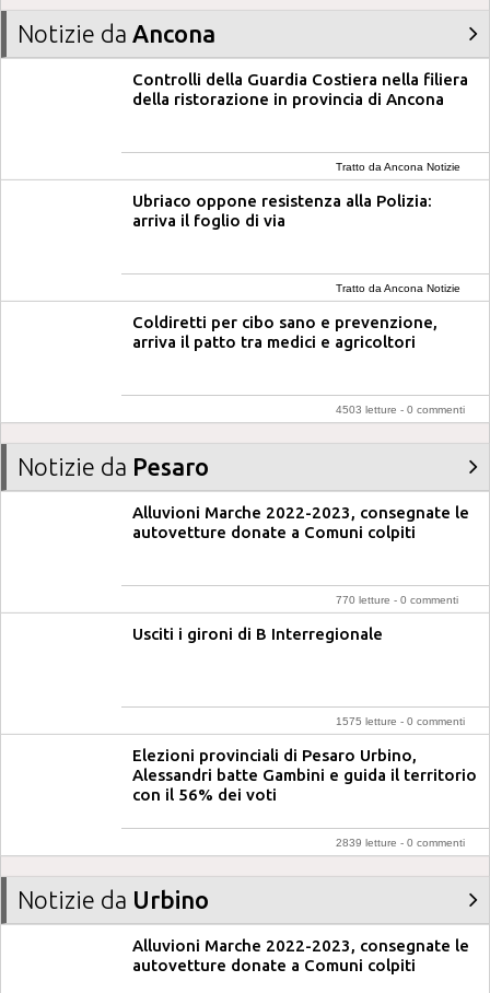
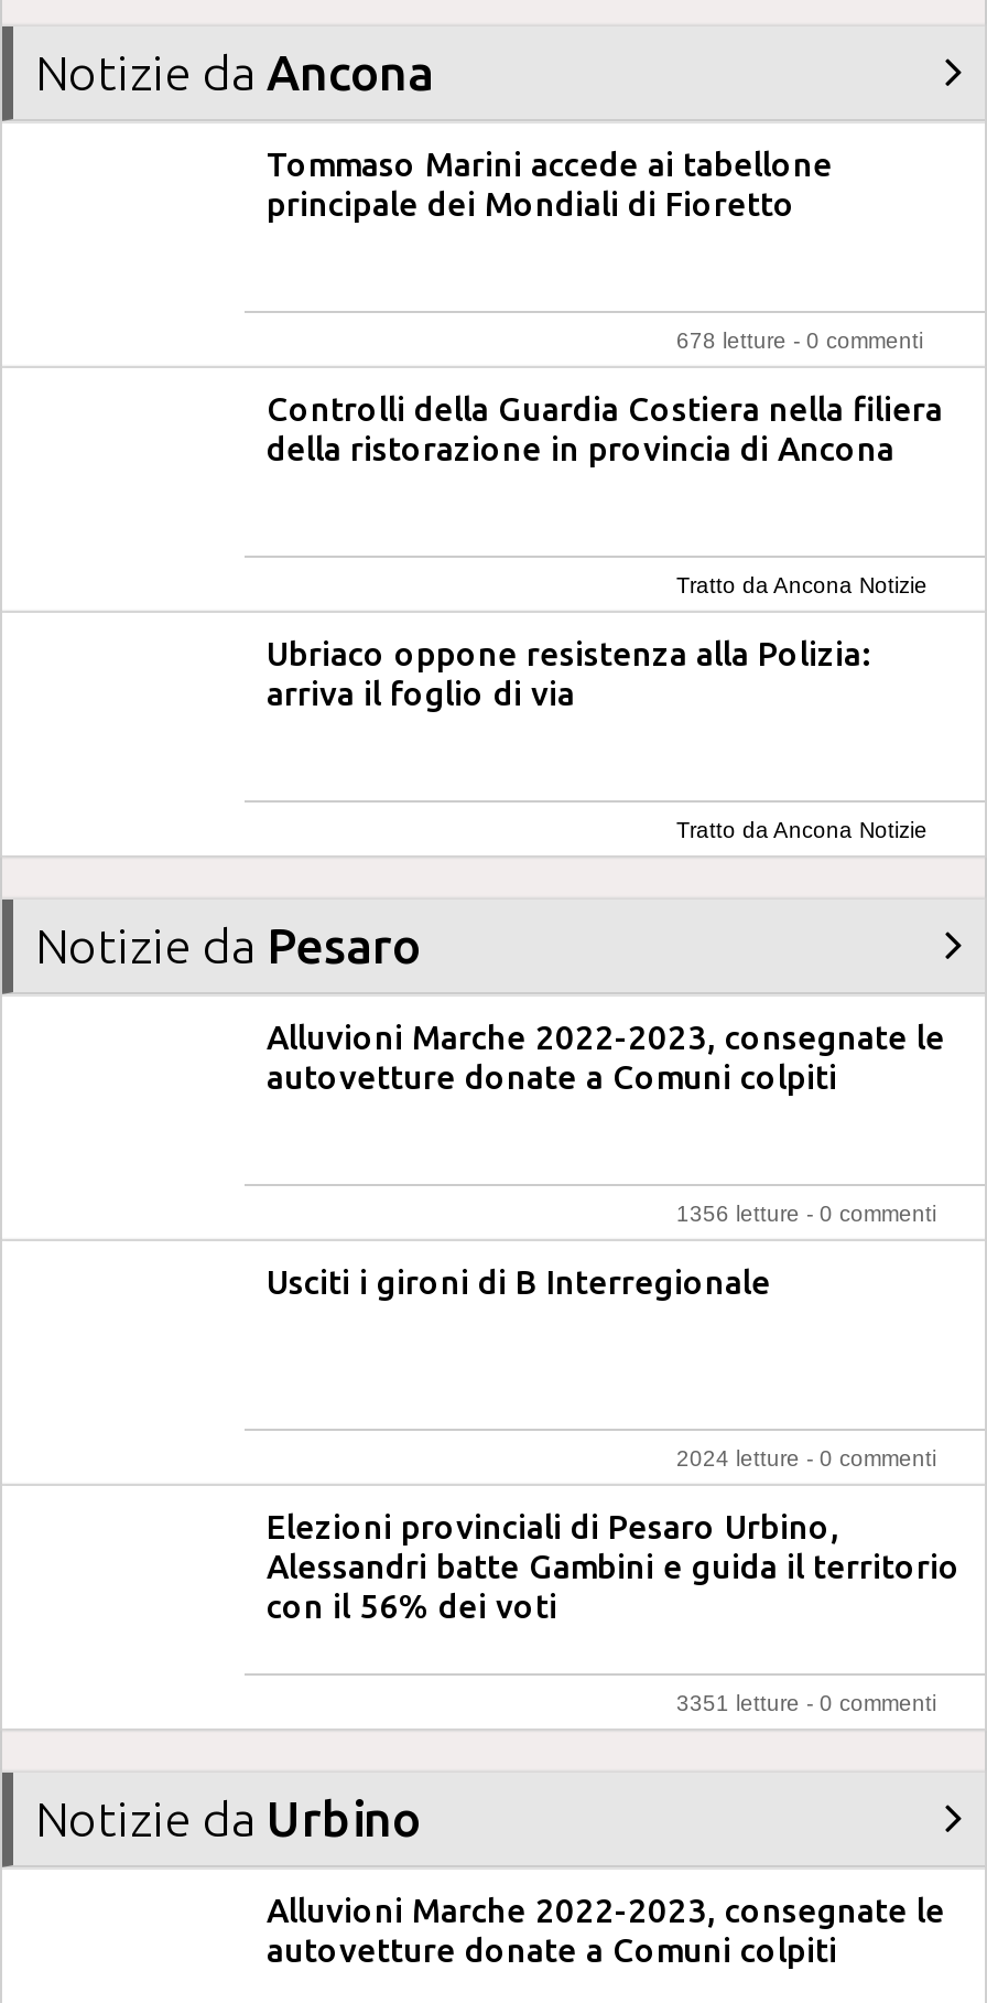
+ Tommaso Marini accede ai tabellone
+ principale dei Mondiali di Fioretto

+ 678 letture - 0 commenti

moved down: Controlli della Guardia Costiera nella filiera | della ristorazione in provincia di Ancona | Tratto da Ancona Notizie | Ubriaco oppone resistenza alla Polizia: | arriva il foglio di via | Tratto da Ancona Notizie

- Coldiretti per cibo sano e prevenzione,
- arriva il patto tra medici e agricoltori

- 4503 letture - 0 commenti

- 770 letture - 0 commenti
+ 1356 letture - 0 commenti

- 1575 letture - 0 commenti
+ 2024 letture - 0 commenti

- 2839 letture - 0 commenti
+ 3351 letture - 0 commenti
